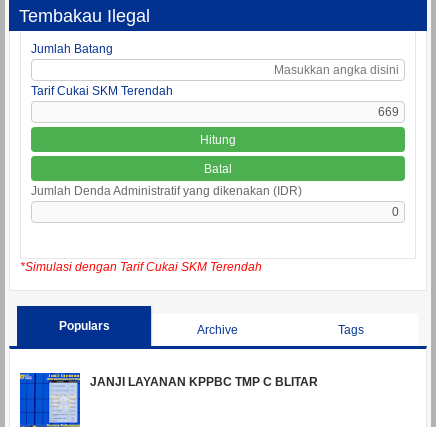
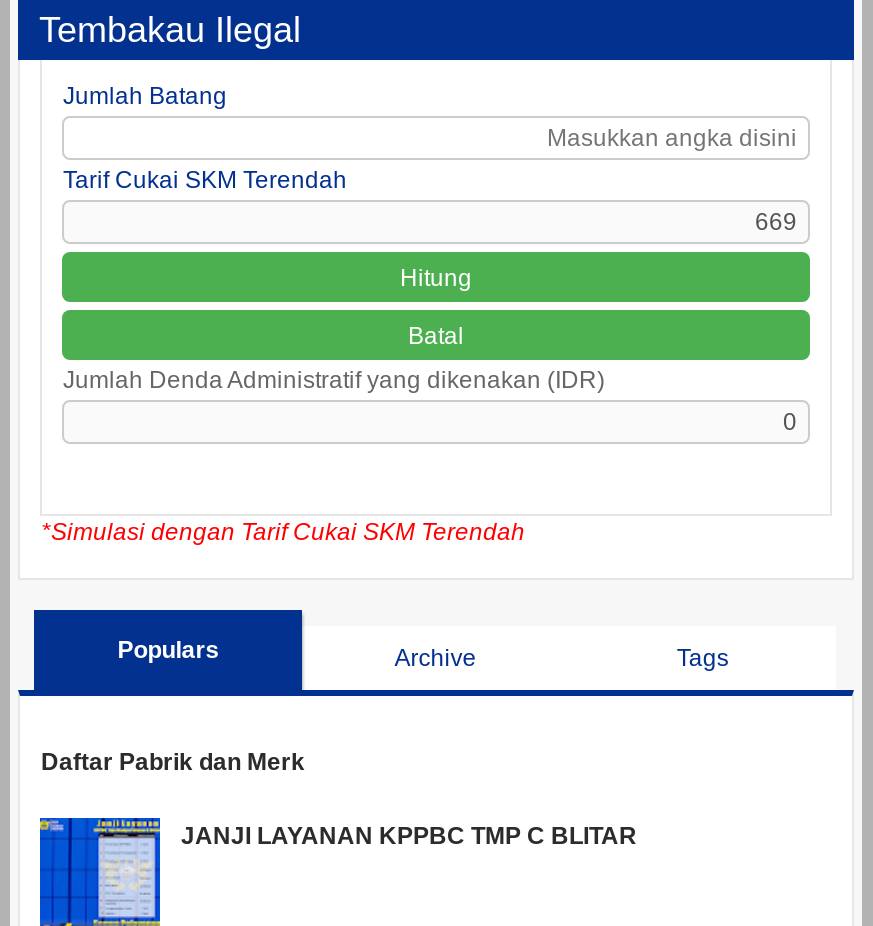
+ Daftar Pabrik dan Merk
